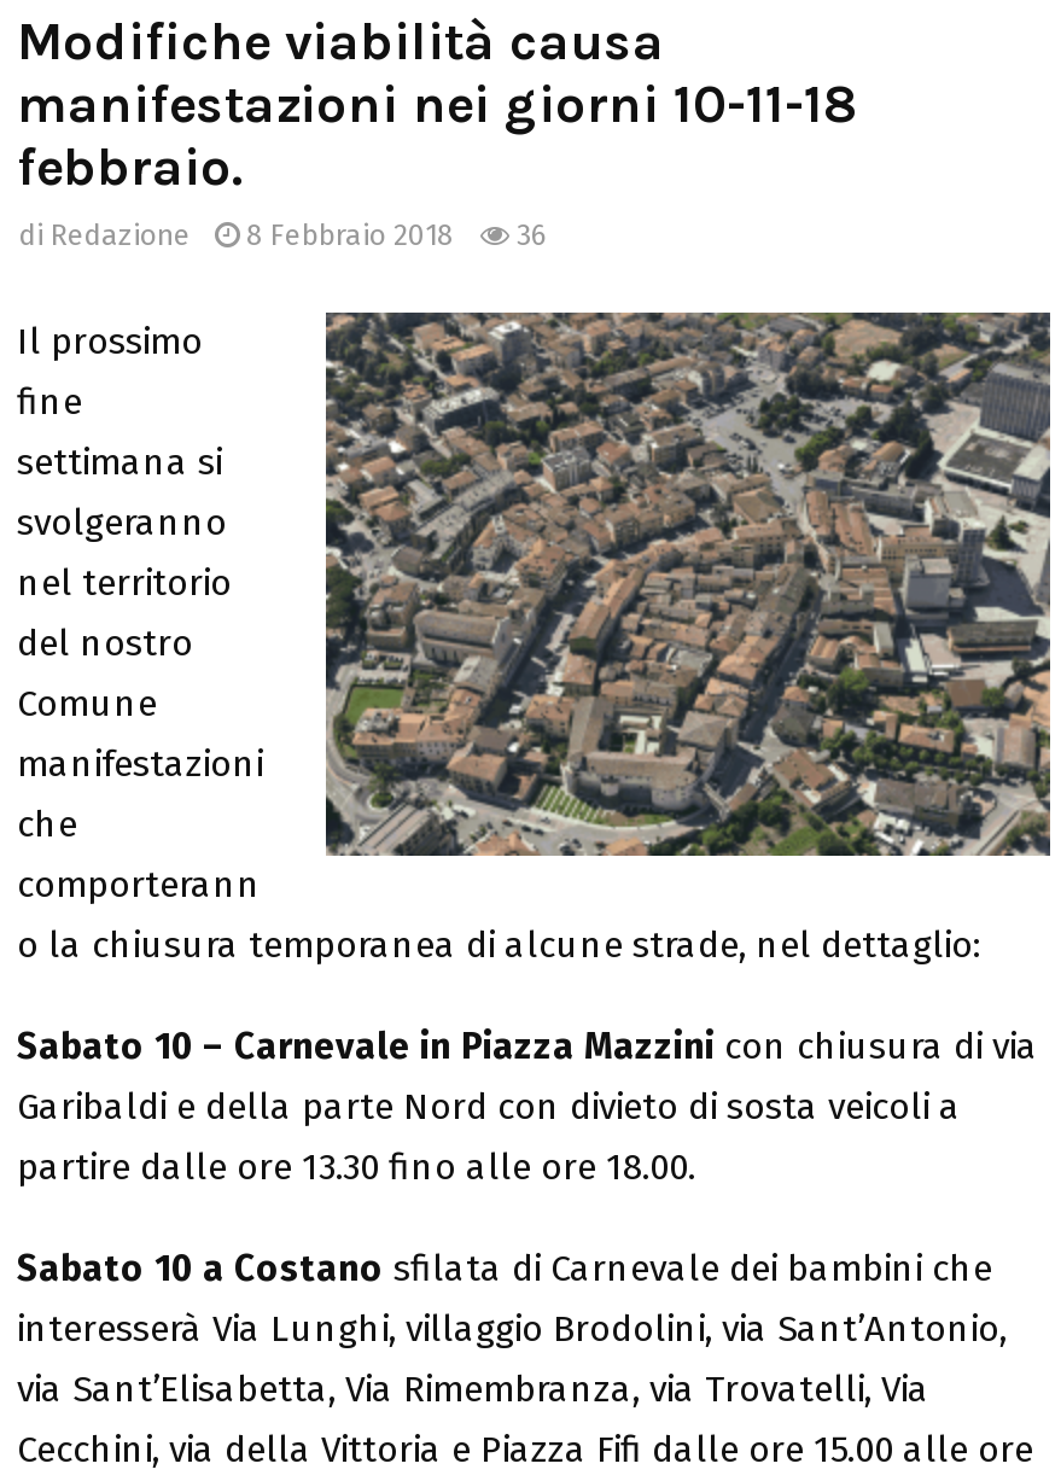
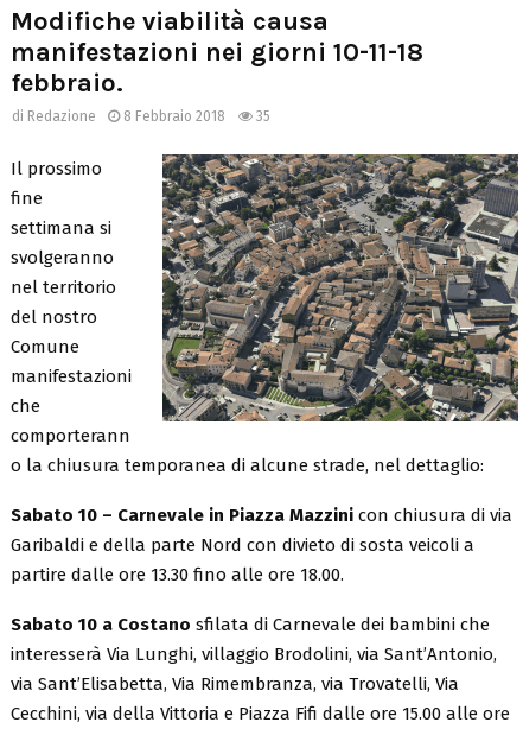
- di Redazione 8 Febbraio 2018 36
+ di Redazione 8 Febbraio 2018 35
